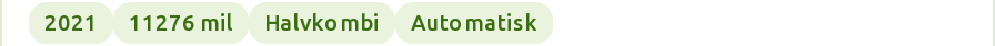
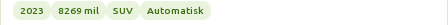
- 2021
- 11276 mil
- Halvkombi
+ 2023
+ 8269 mil
+ SUV
